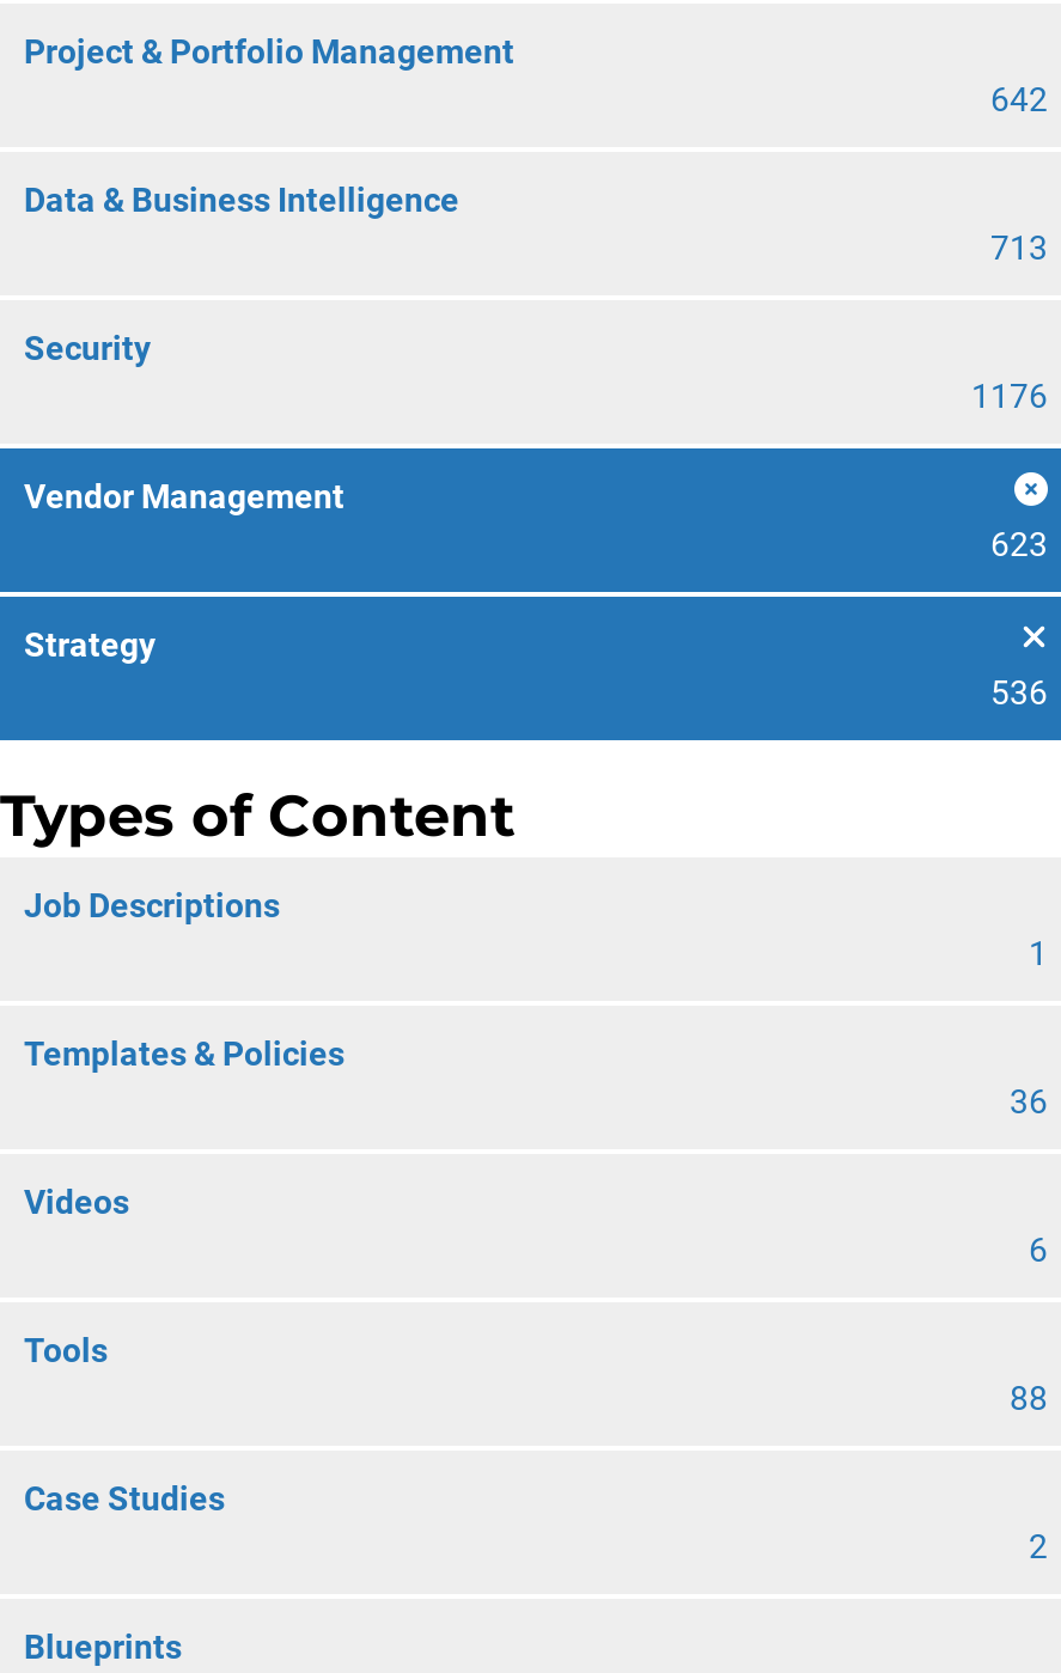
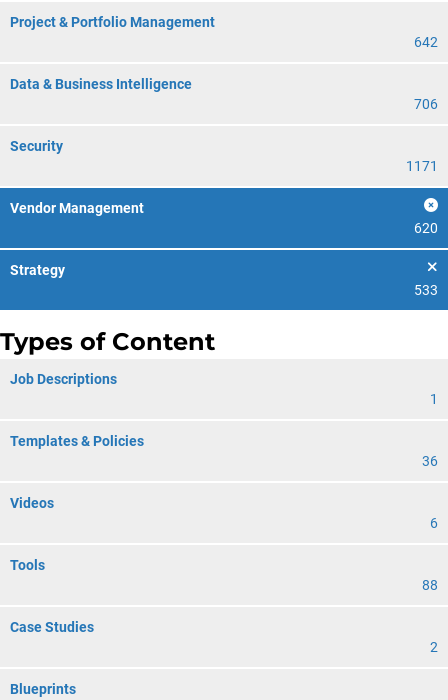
- 713
+ 706

- 1176
+ 1171

- 623
+ 620

- 536
+ 533
